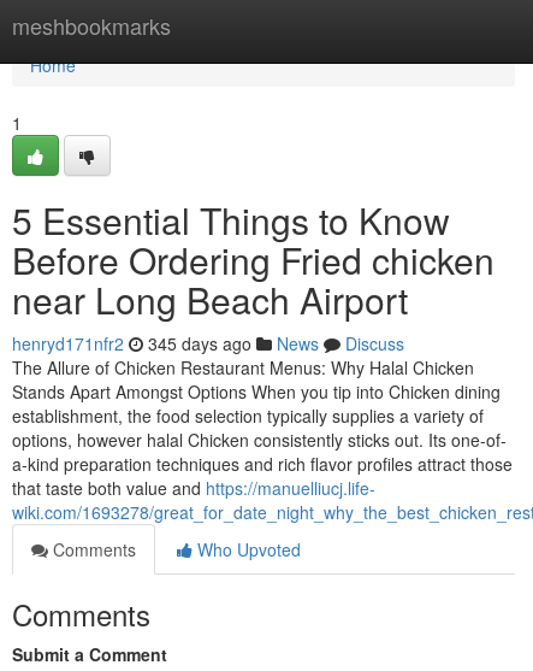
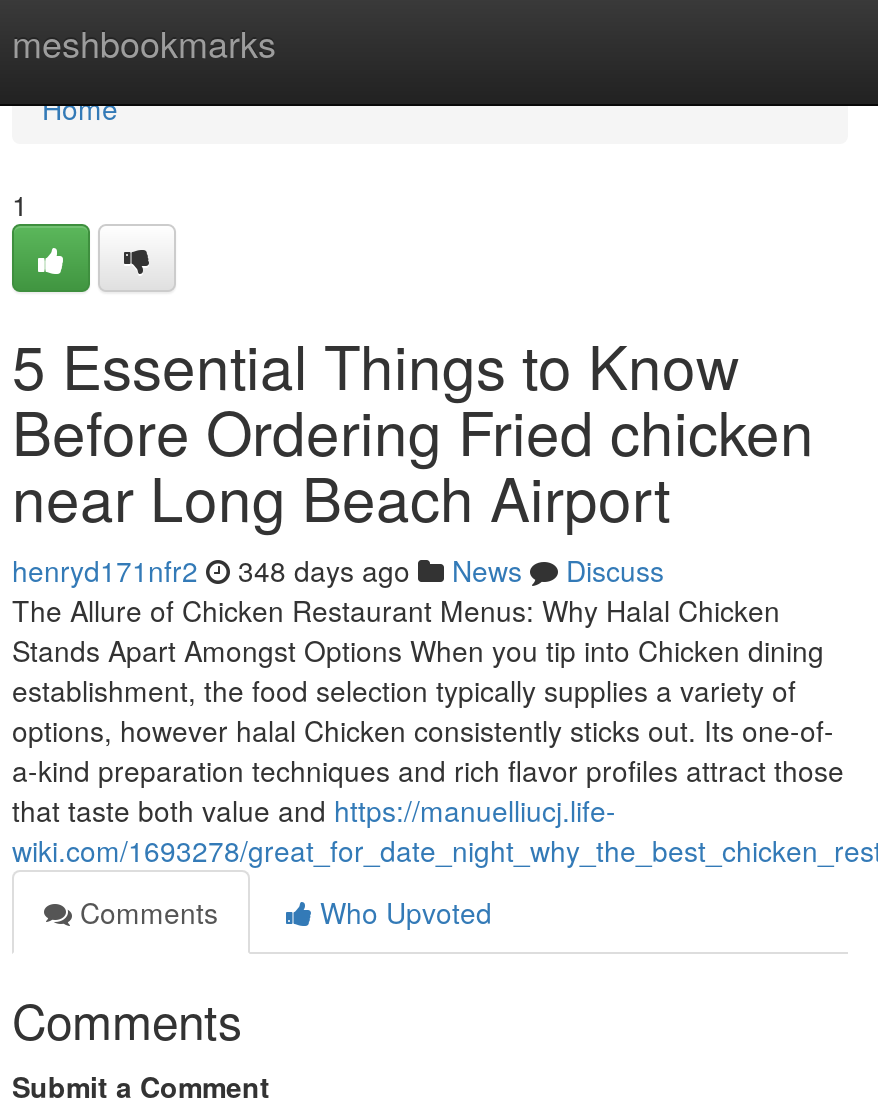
- henryd171nfr2 345 days ago News Discuss
+ henryd171nfr2 348 days ago News Discuss
